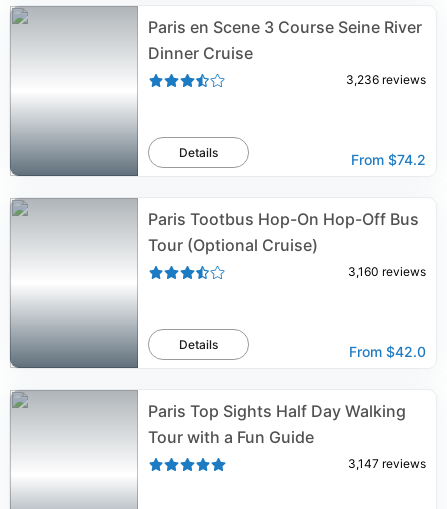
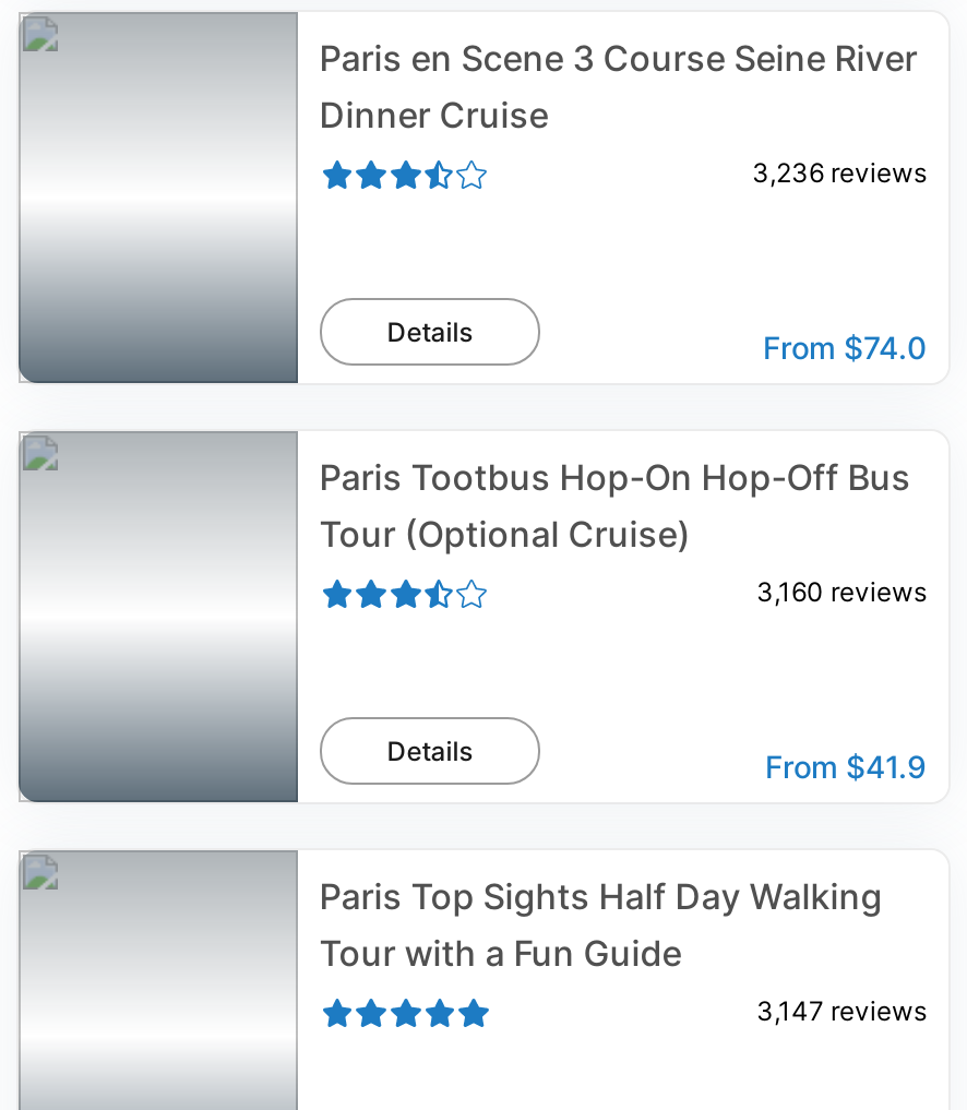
- From $74.2
+ From $74.0

- From $42.0
+ From $41.9
